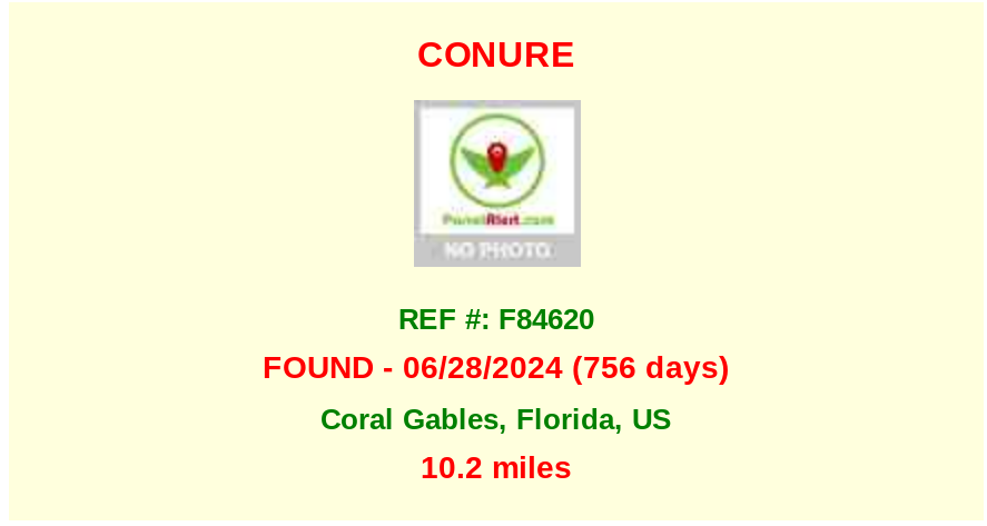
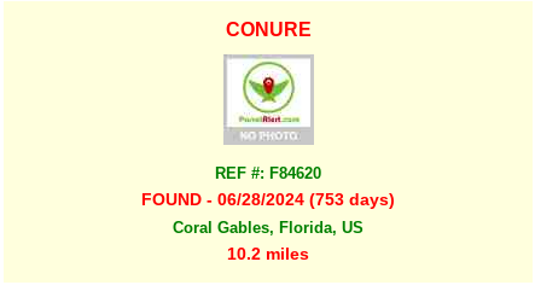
- FOUND - 06/28/2024 (756 days)
+ FOUND - 06/28/2024 (753 days)
